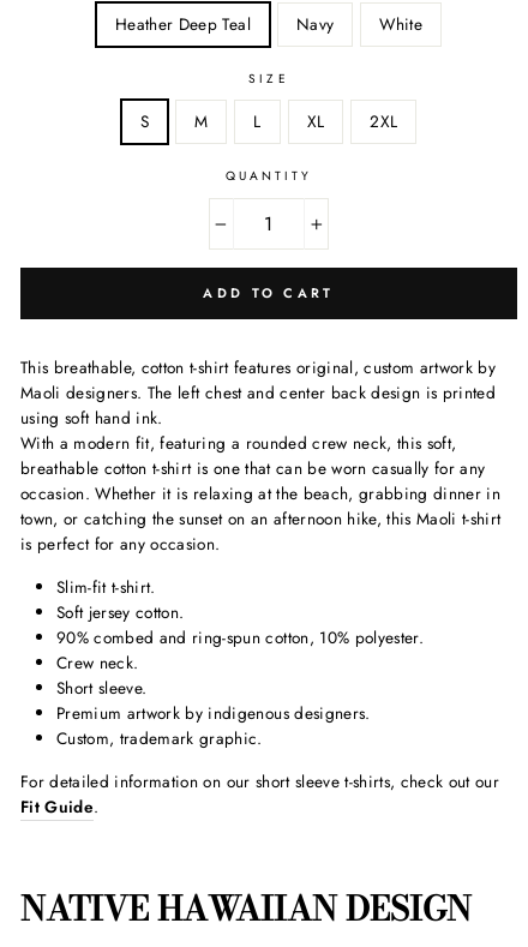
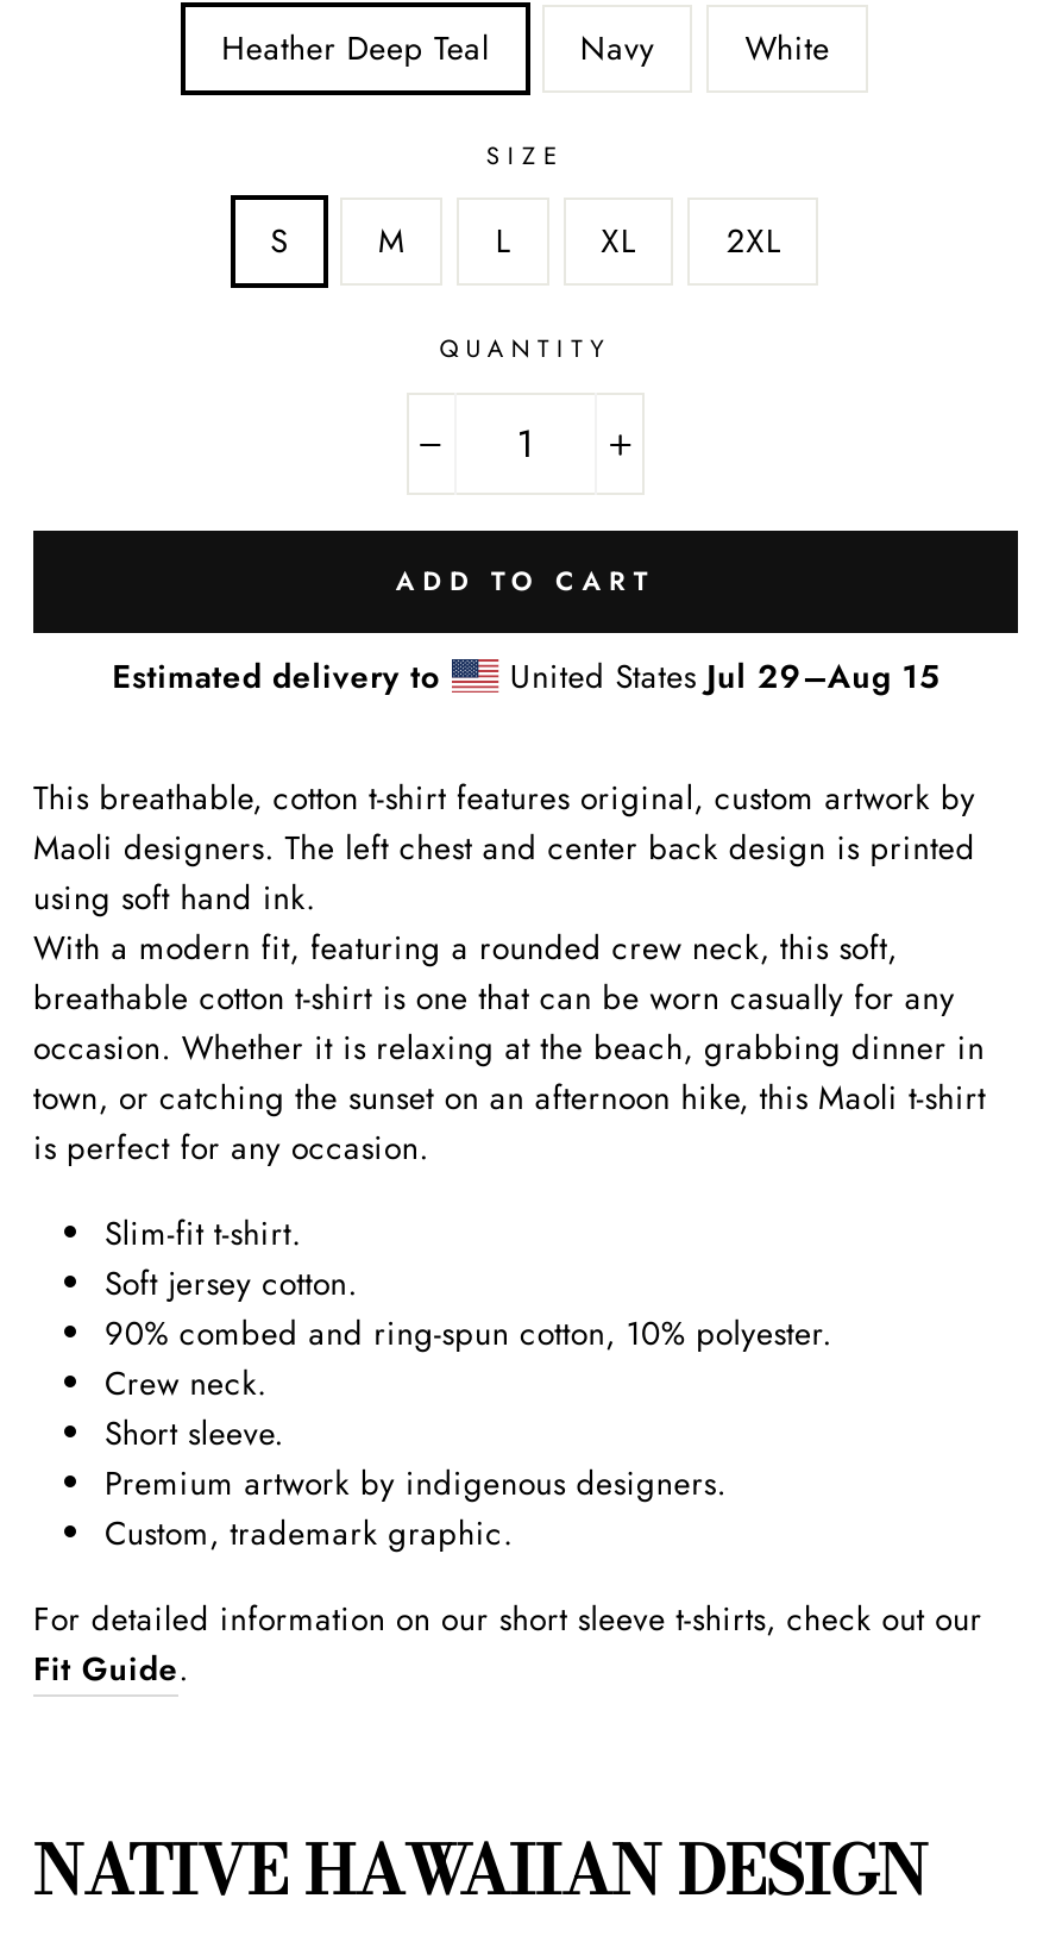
+ Estimated delivery to
+ United States Jul 29–Aug 15
